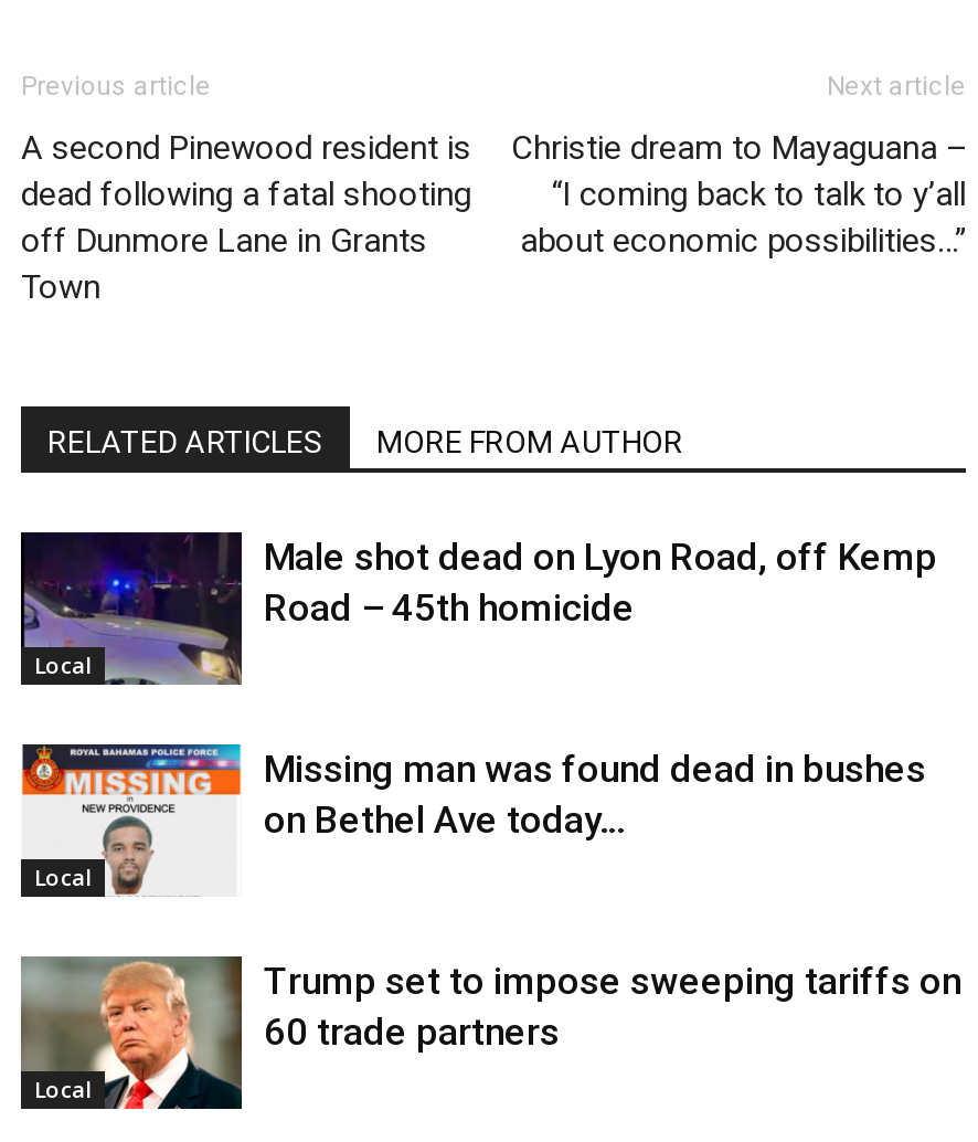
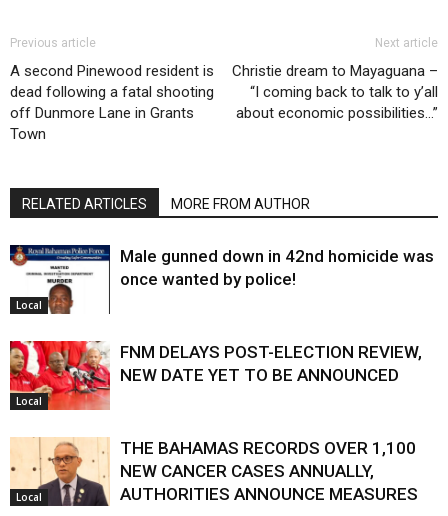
- [image]
- Male shot dead on Lyon Road, off Kemp
- Road – 45th homicide
+ [image]
+ Male gunned down in 42nd homicide was
+ once wanted by police!

- [image]
- Missing man was found dead in bushes
- on Bethel Ave today…
+ [image]
+ FNM DELAYS POST-ELECTION REVIEW,
+ NEW DATE YET TO BE ANNOUNCED

- [image]
- Trump set to impose sweeping tariffs on
- 60 trade partners
+ [image]
+ THE BAHAMAS RECORDS OVER 1,100
+ NEW CANCER CASES ANNUALLY,
+ AUTHORITIES ANNOUNCE MEASURES
